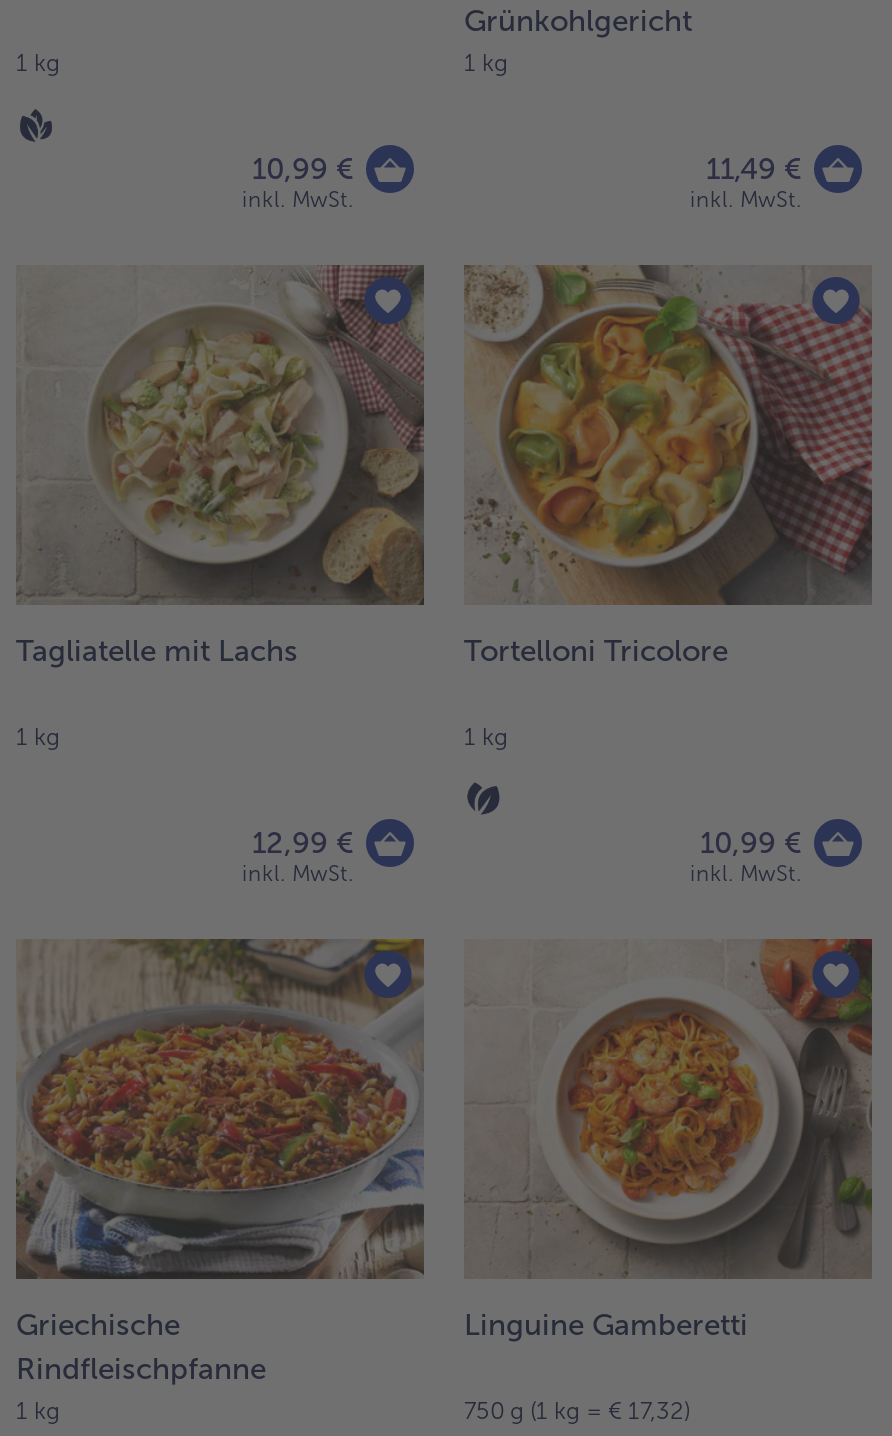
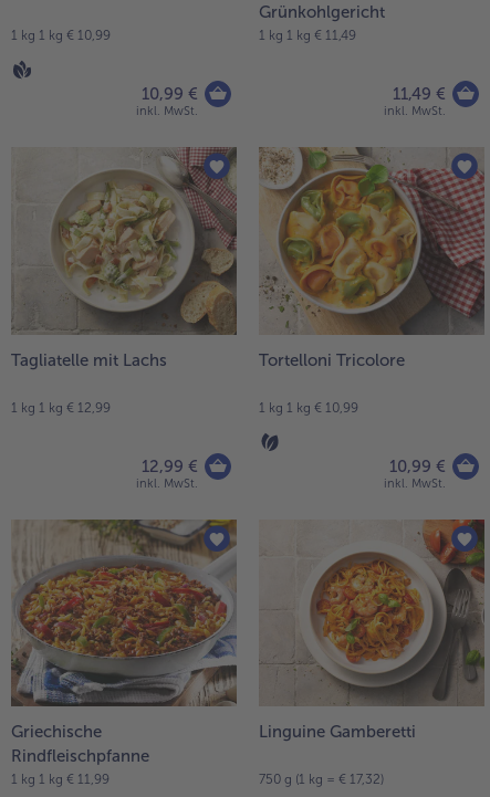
- 1 kg
+ 1 kg 1 kg € 10,99

- 1 kg
+ 1 kg 1 kg € 11,49

- 1 kg
+ 1 kg 1 kg € 12,99

- 1 kg
+ 1 kg 1 kg € 10,99

- 1 kg
+ 1 kg 1 kg € 11,99
